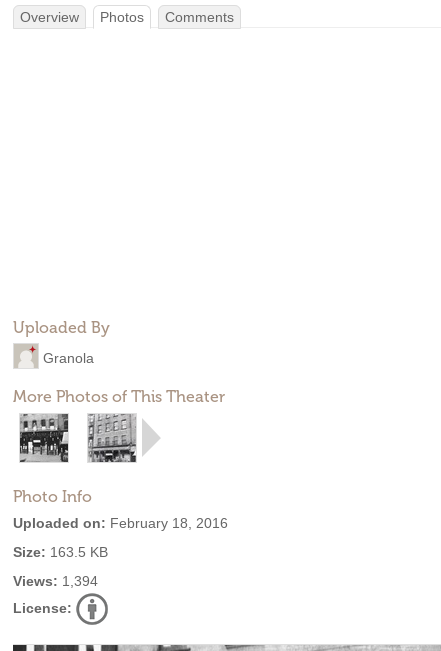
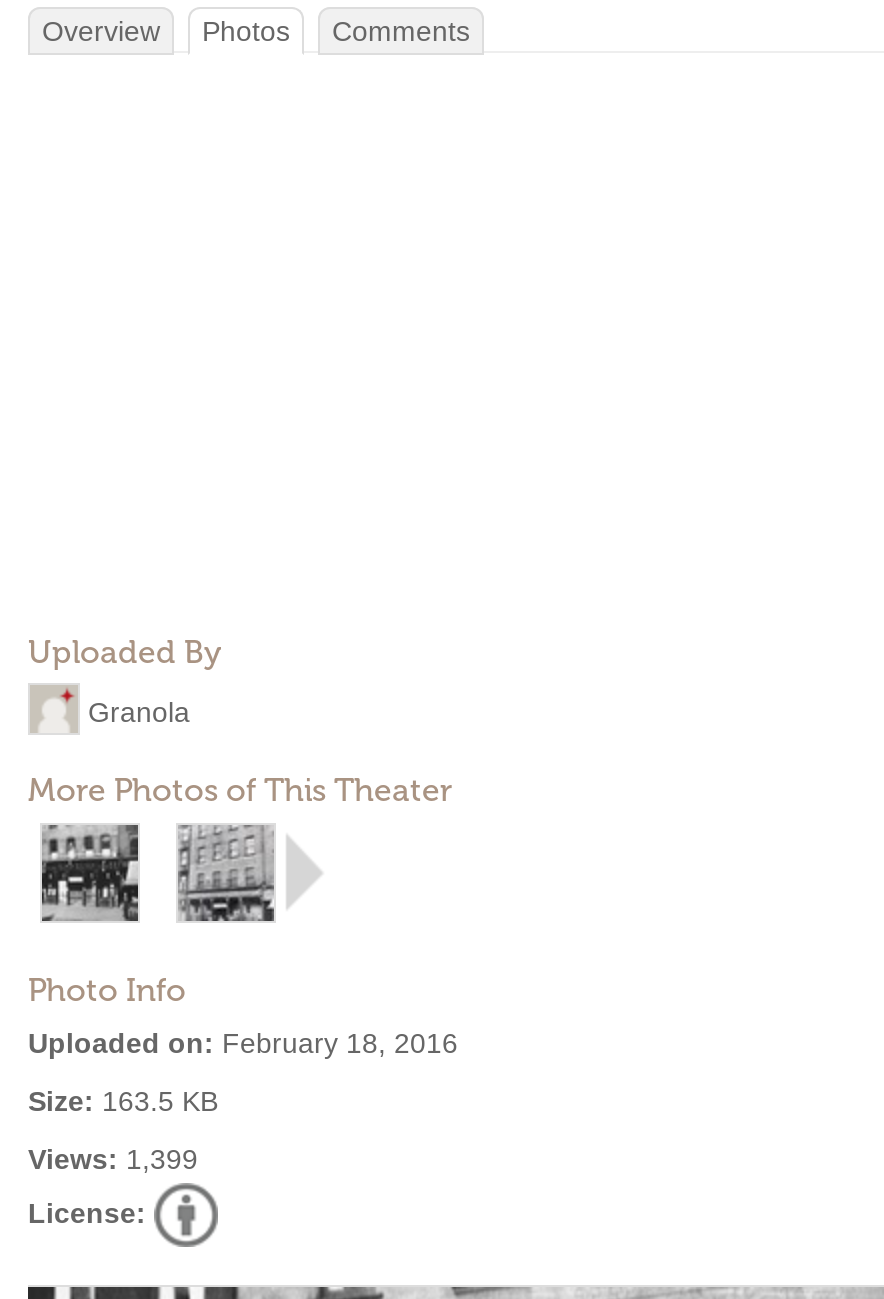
- Views: 1,394
+ Views: 1,399
